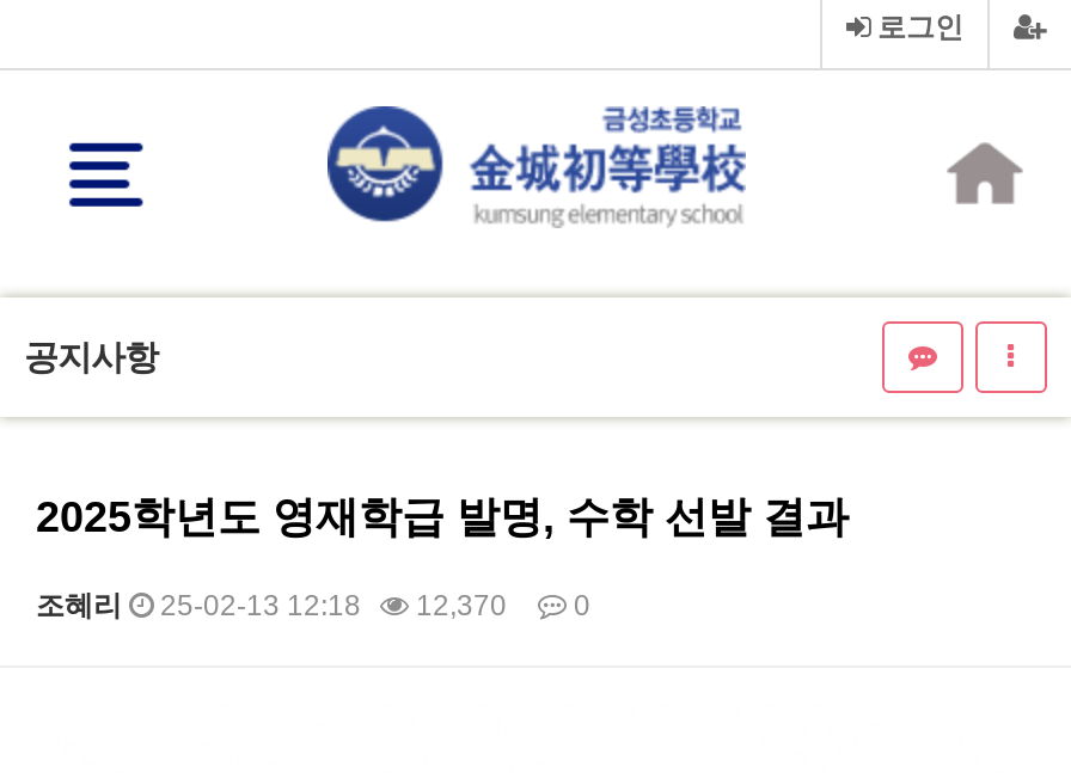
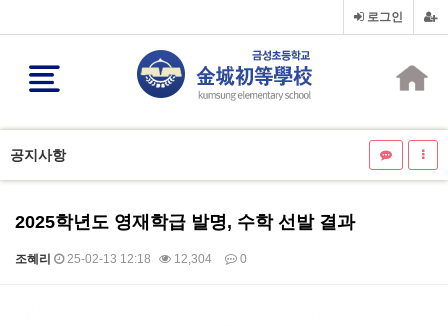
- 조혜리 25-02-13 12:18 12,370 0
+ 조혜리 25-02-13 12:18 12,304 0
